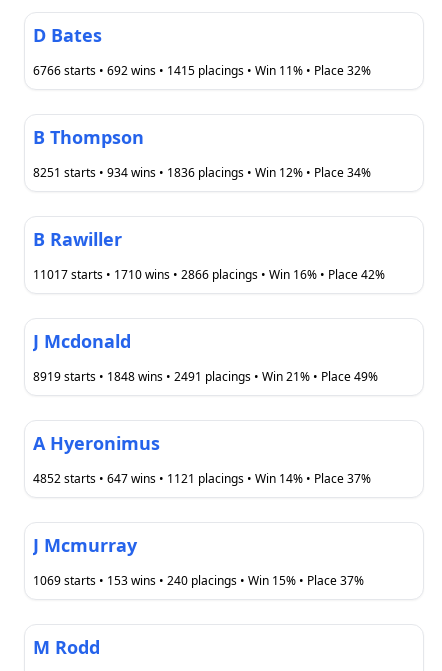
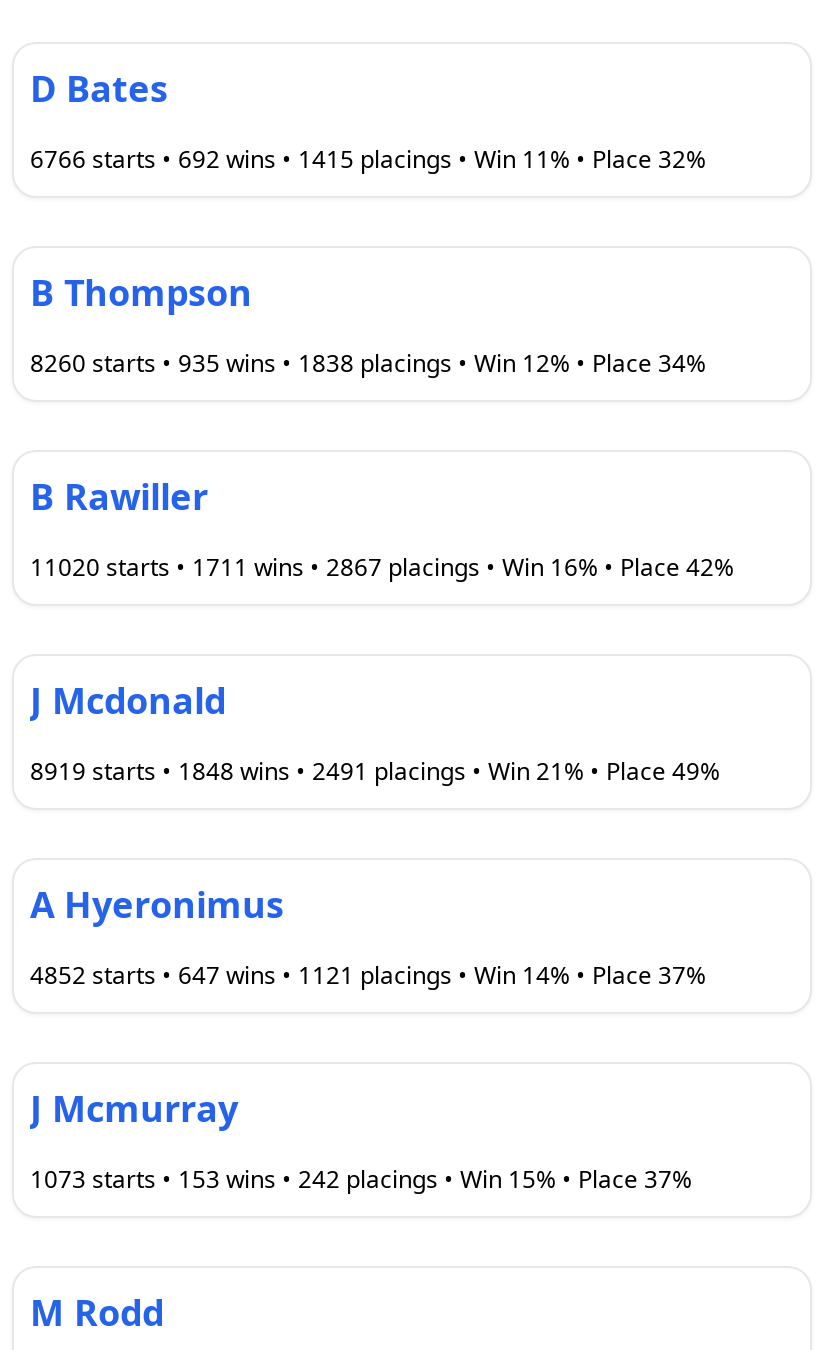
- 8251 starts • 934 wins • 1836 placings • Win 12% • Place 34%
+ 8260 starts • 935 wins • 1838 placings • Win 12% • Place 34%

- 11017 starts • 1710 wins • 2866 placings • Win 16% • Place 42%
+ 11020 starts • 1711 wins • 2867 placings • Win 16% • Place 42%

- 1069 starts • 153 wins • 240 placings • Win 15% • Place 37%
+ 1073 starts • 153 wins • 242 placings • Win 15% • Place 37%
